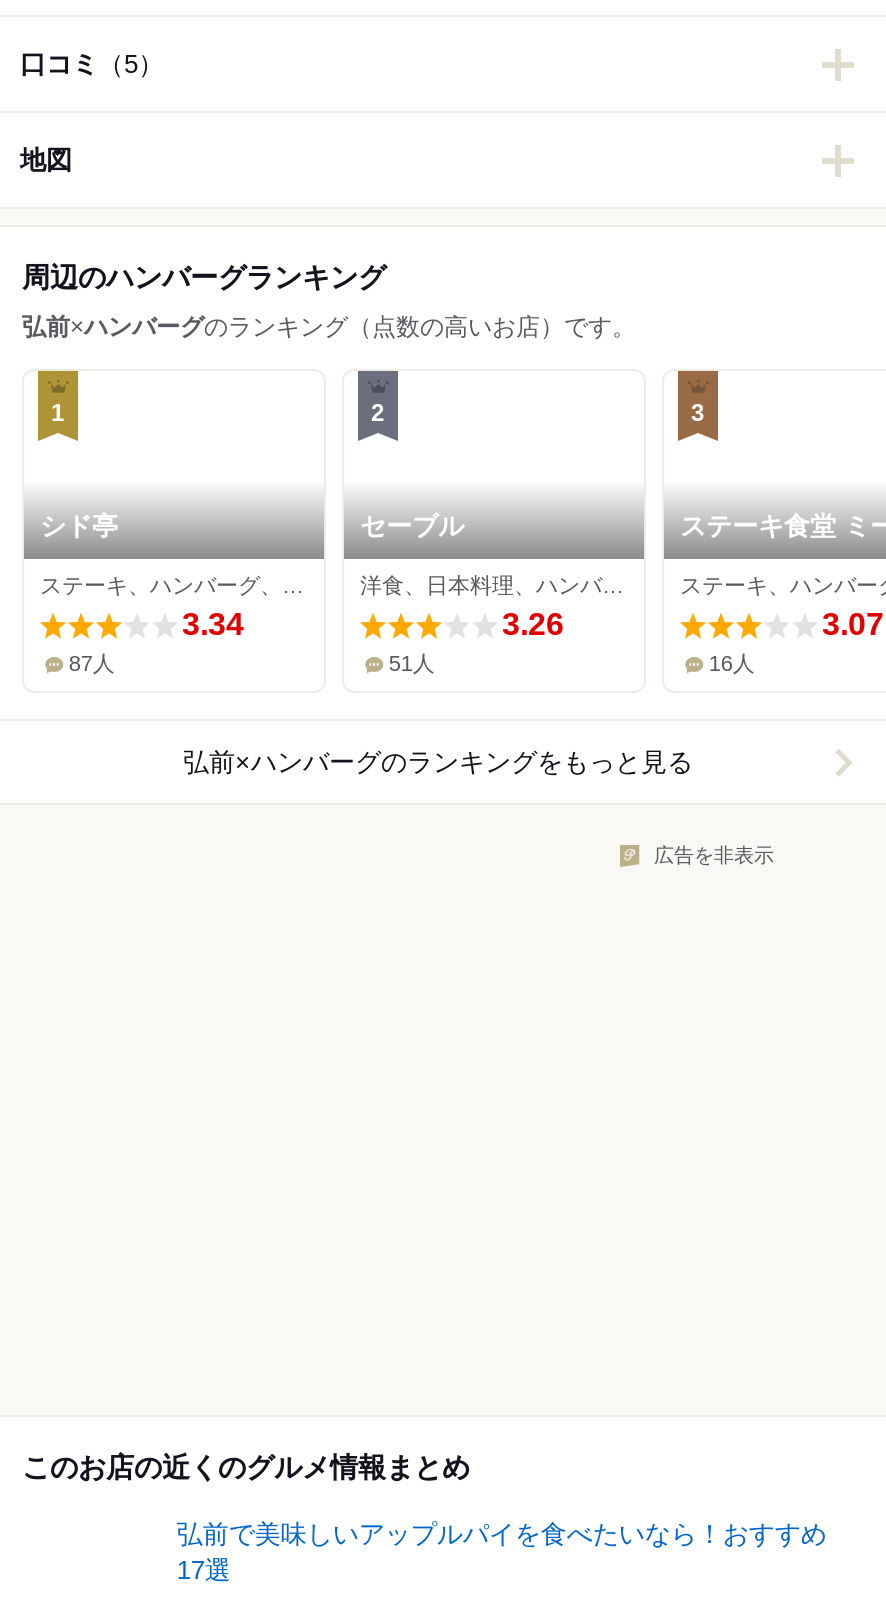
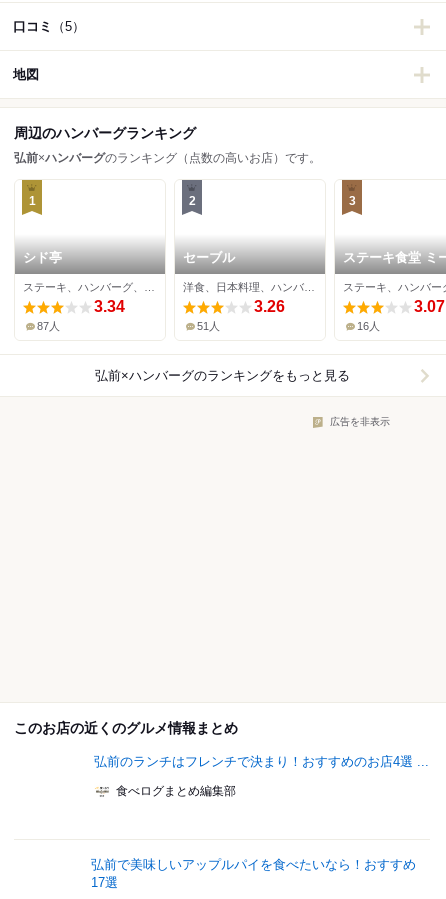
+ 弘前のランチはフレンチで決まり！おすすめのお店4選 ...
+ 食べログまとめ編集部
